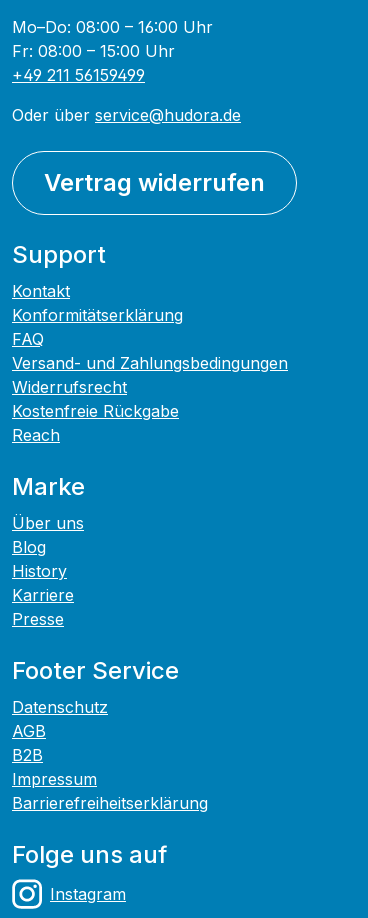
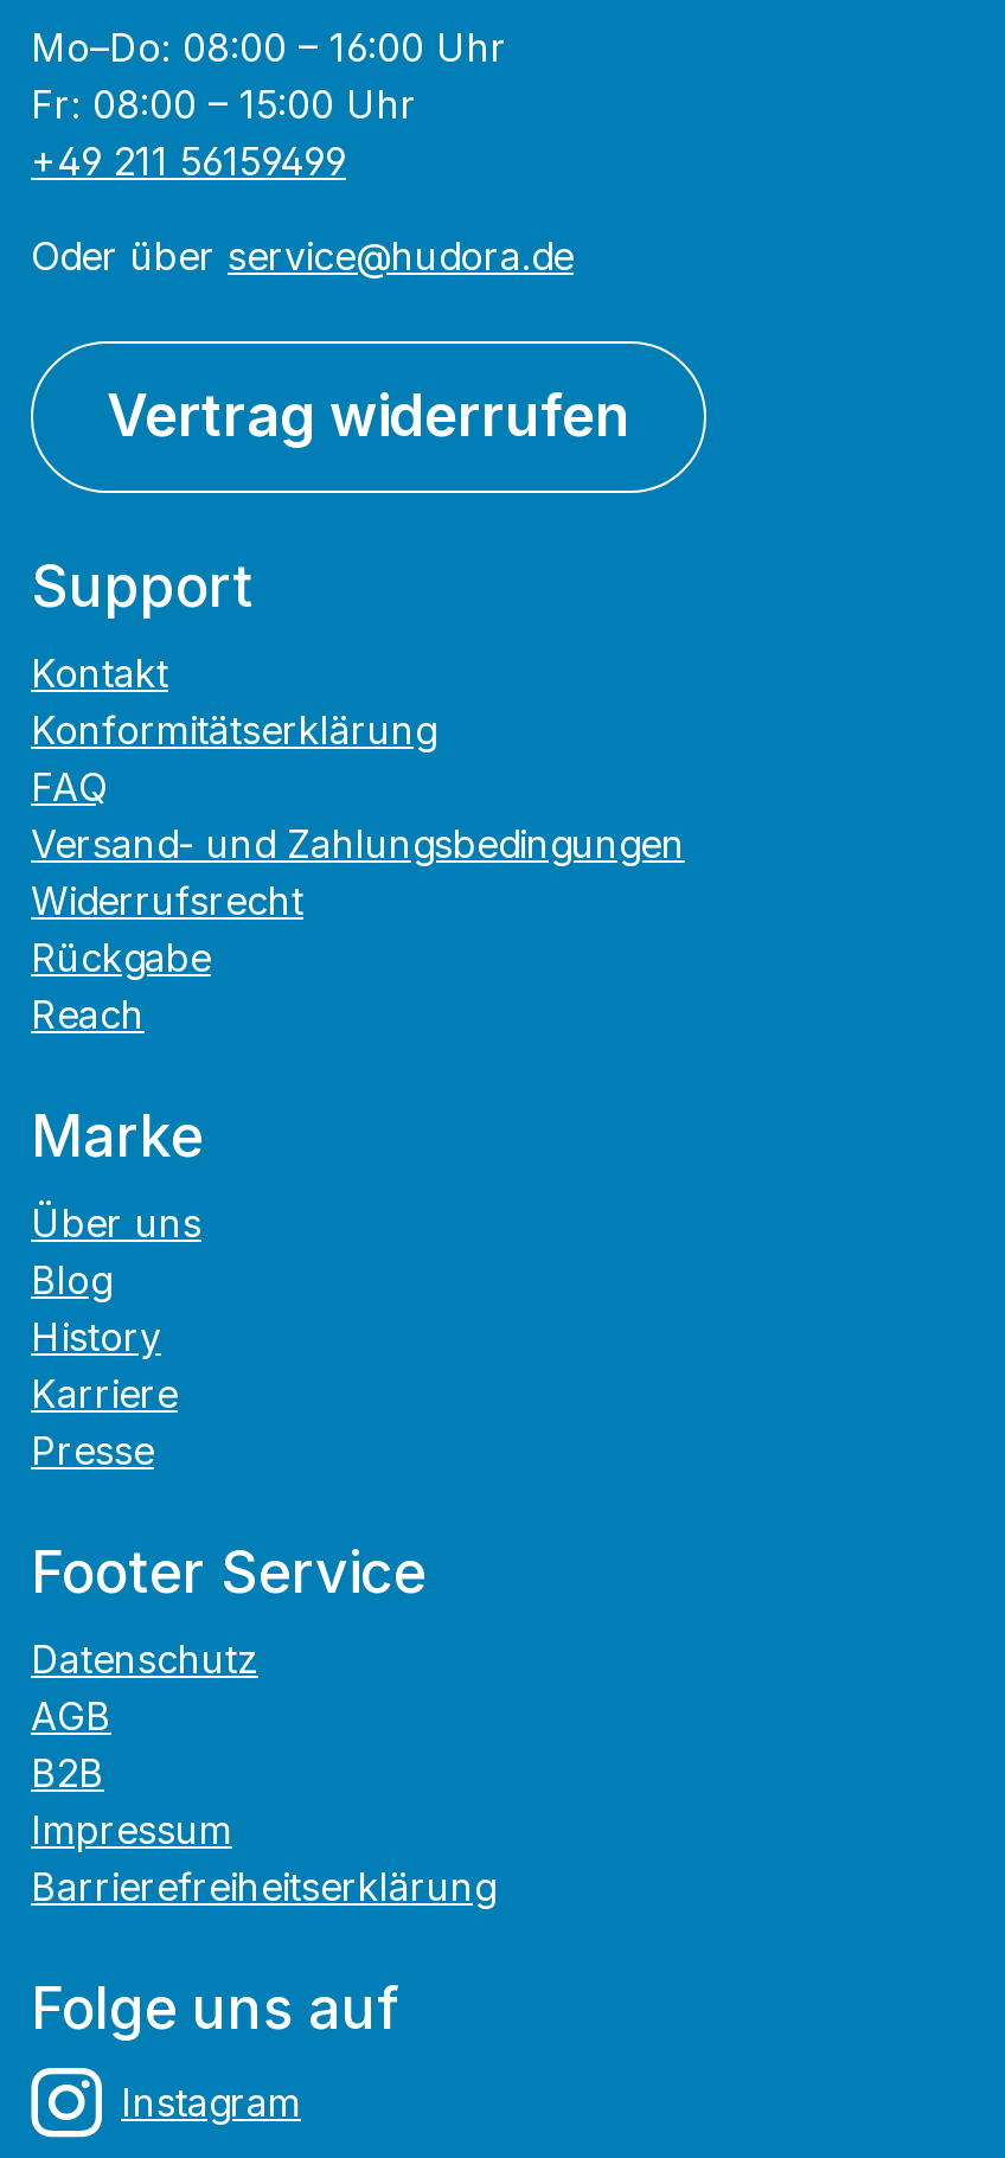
- Kostenfreie Rückgabe
+ Rückgabe
